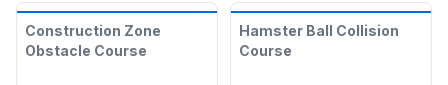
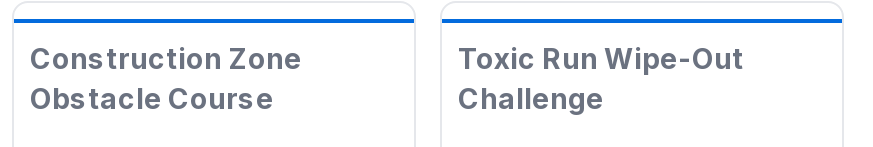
- Hamster Ball Collision
- Course
+ Toxic Run Wipe-Out
+ Challenge
